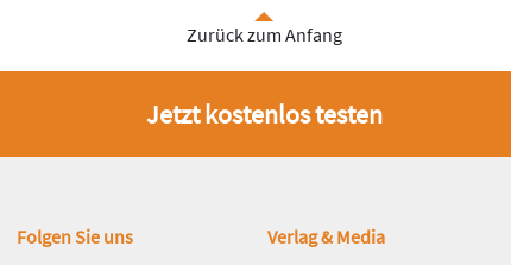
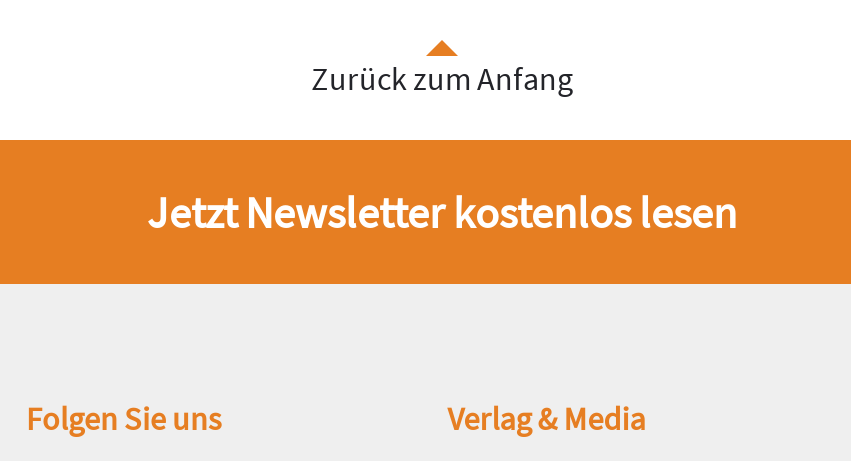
- Jetzt kostenlos testen
+ Jetzt Newsletter kostenlos lesen
